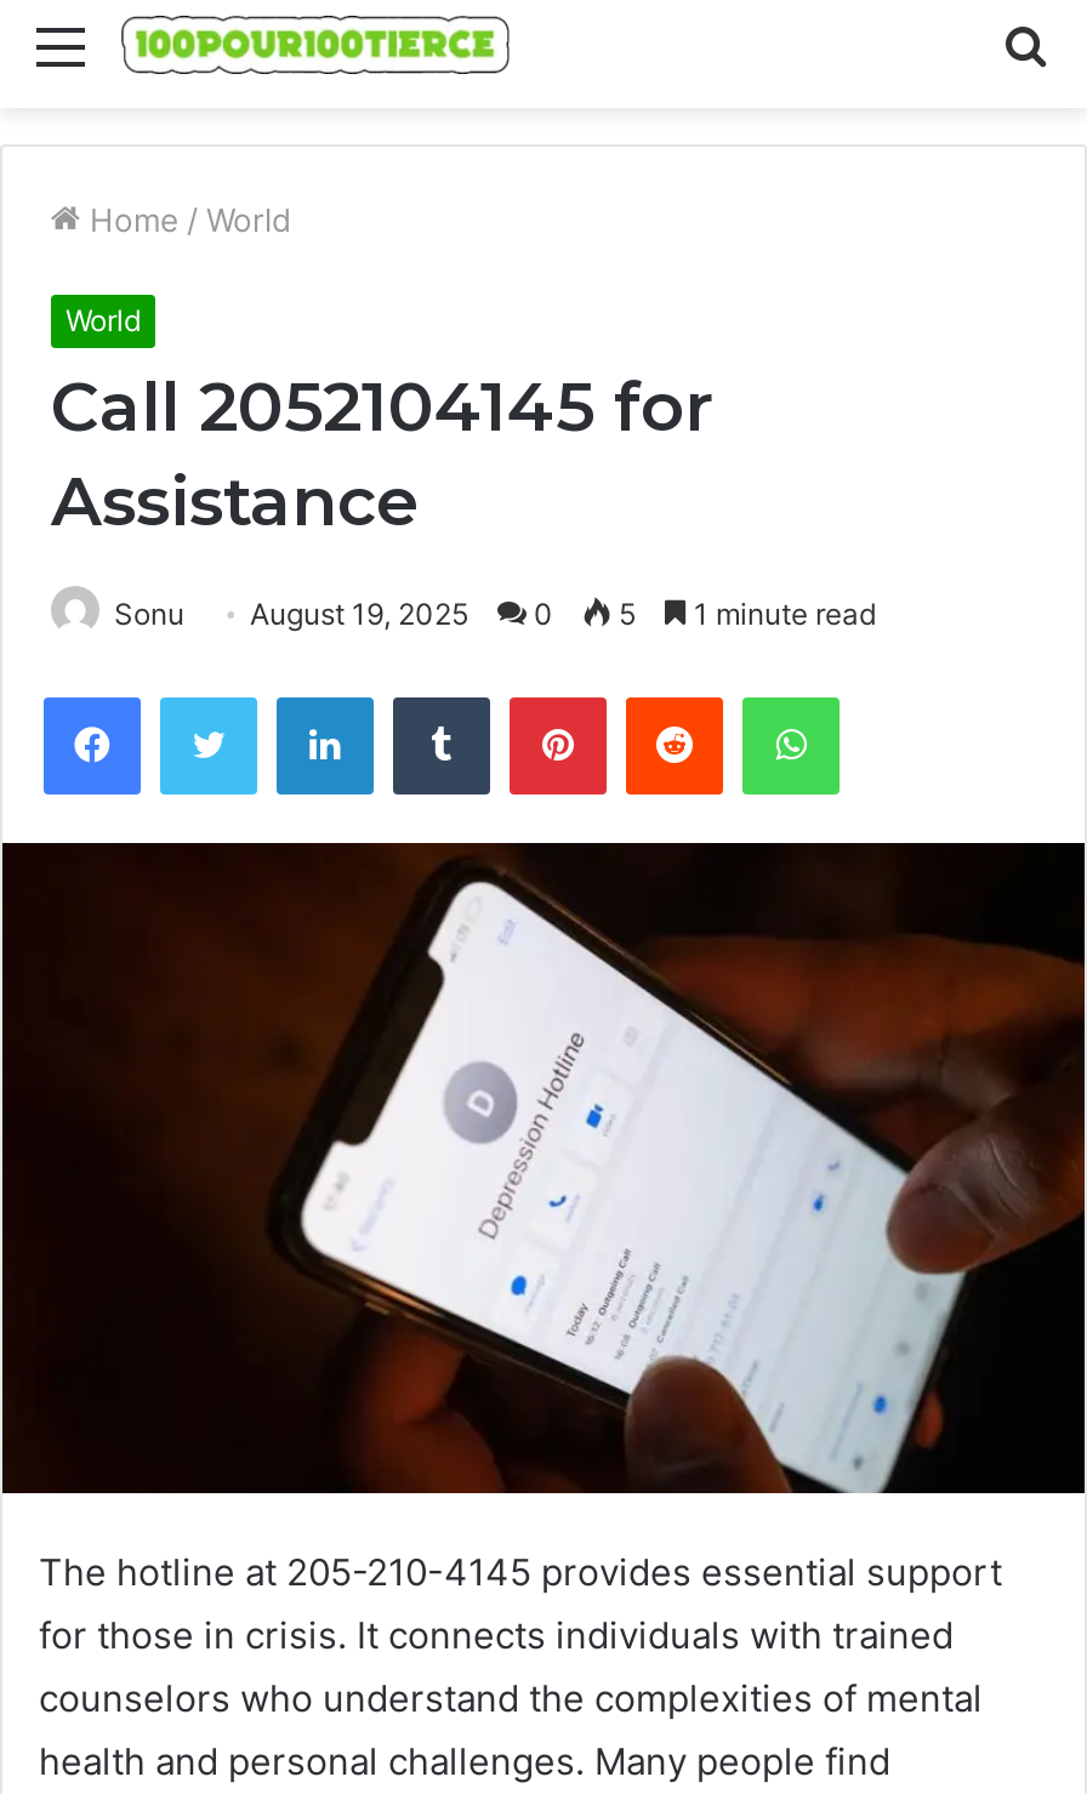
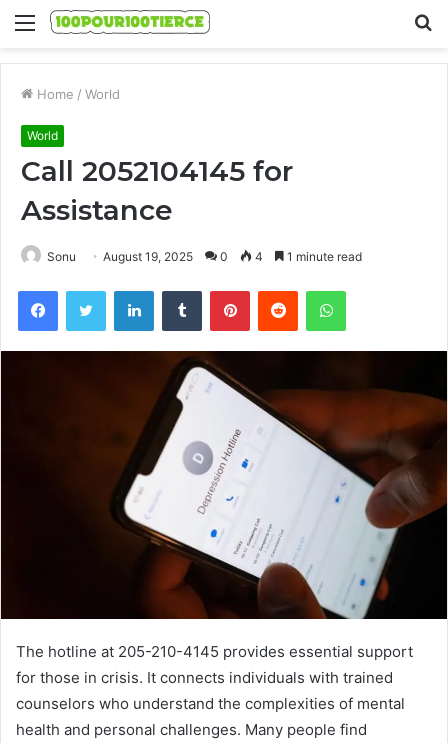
- Sonu August 19, 2025 0 5 1 minute read
+ Sonu August 19, 2025 0 4 1 minute read
